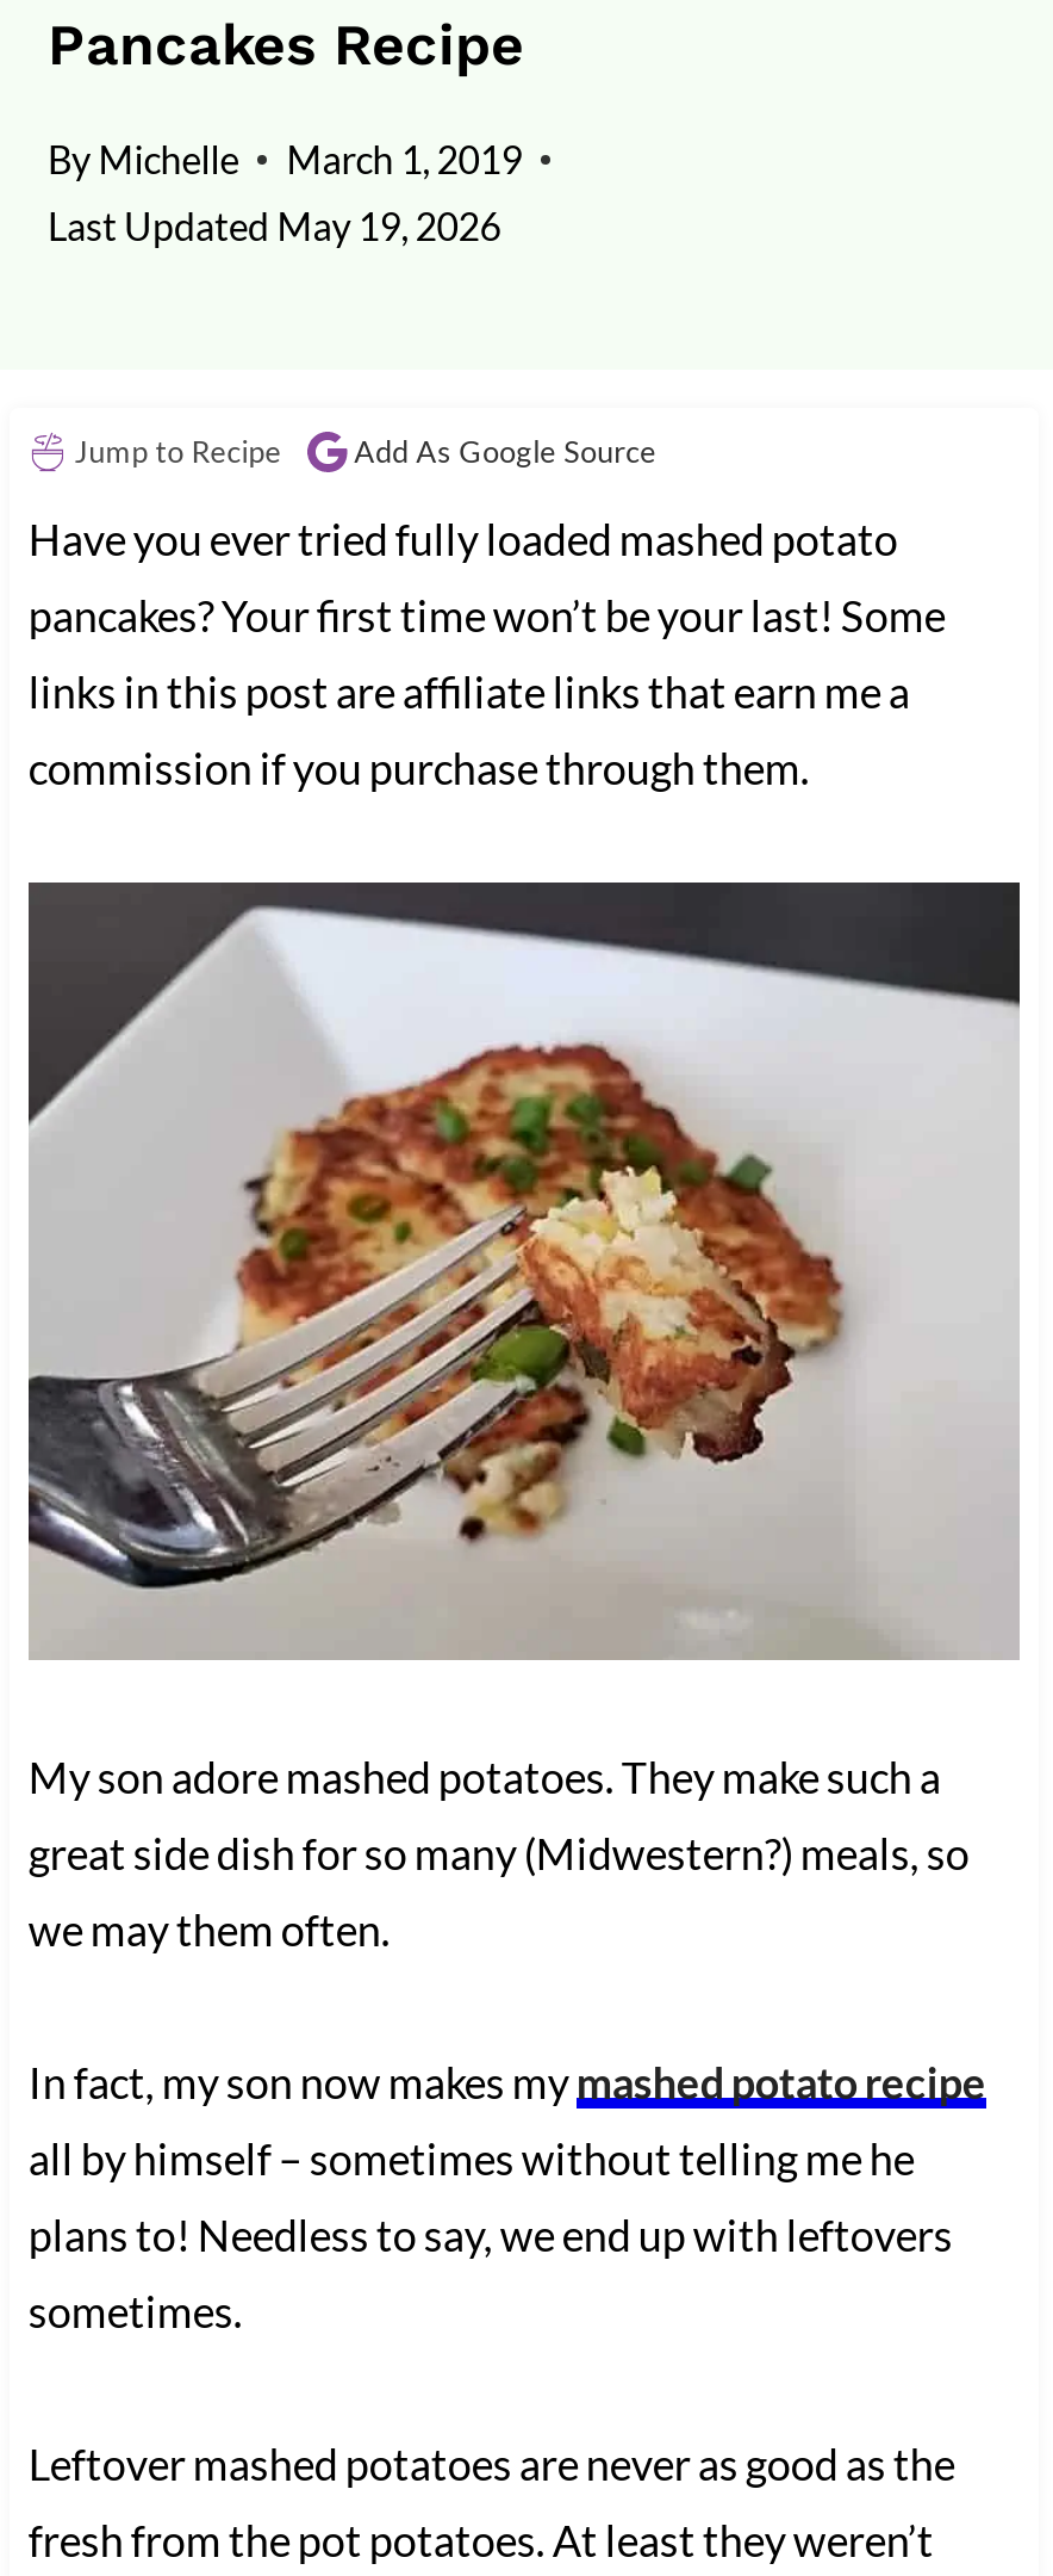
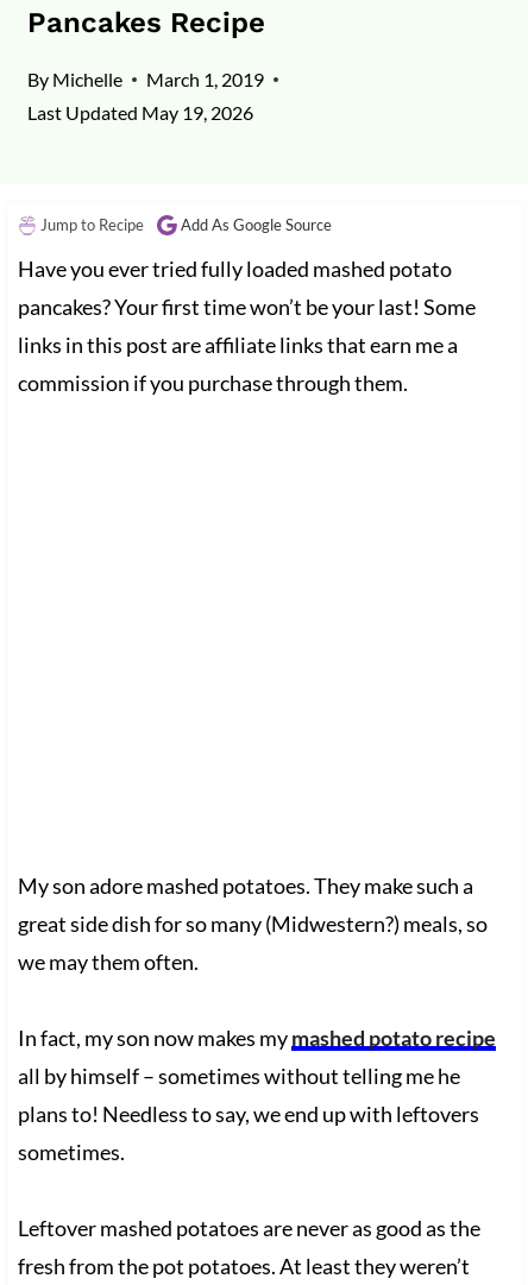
- [image]
